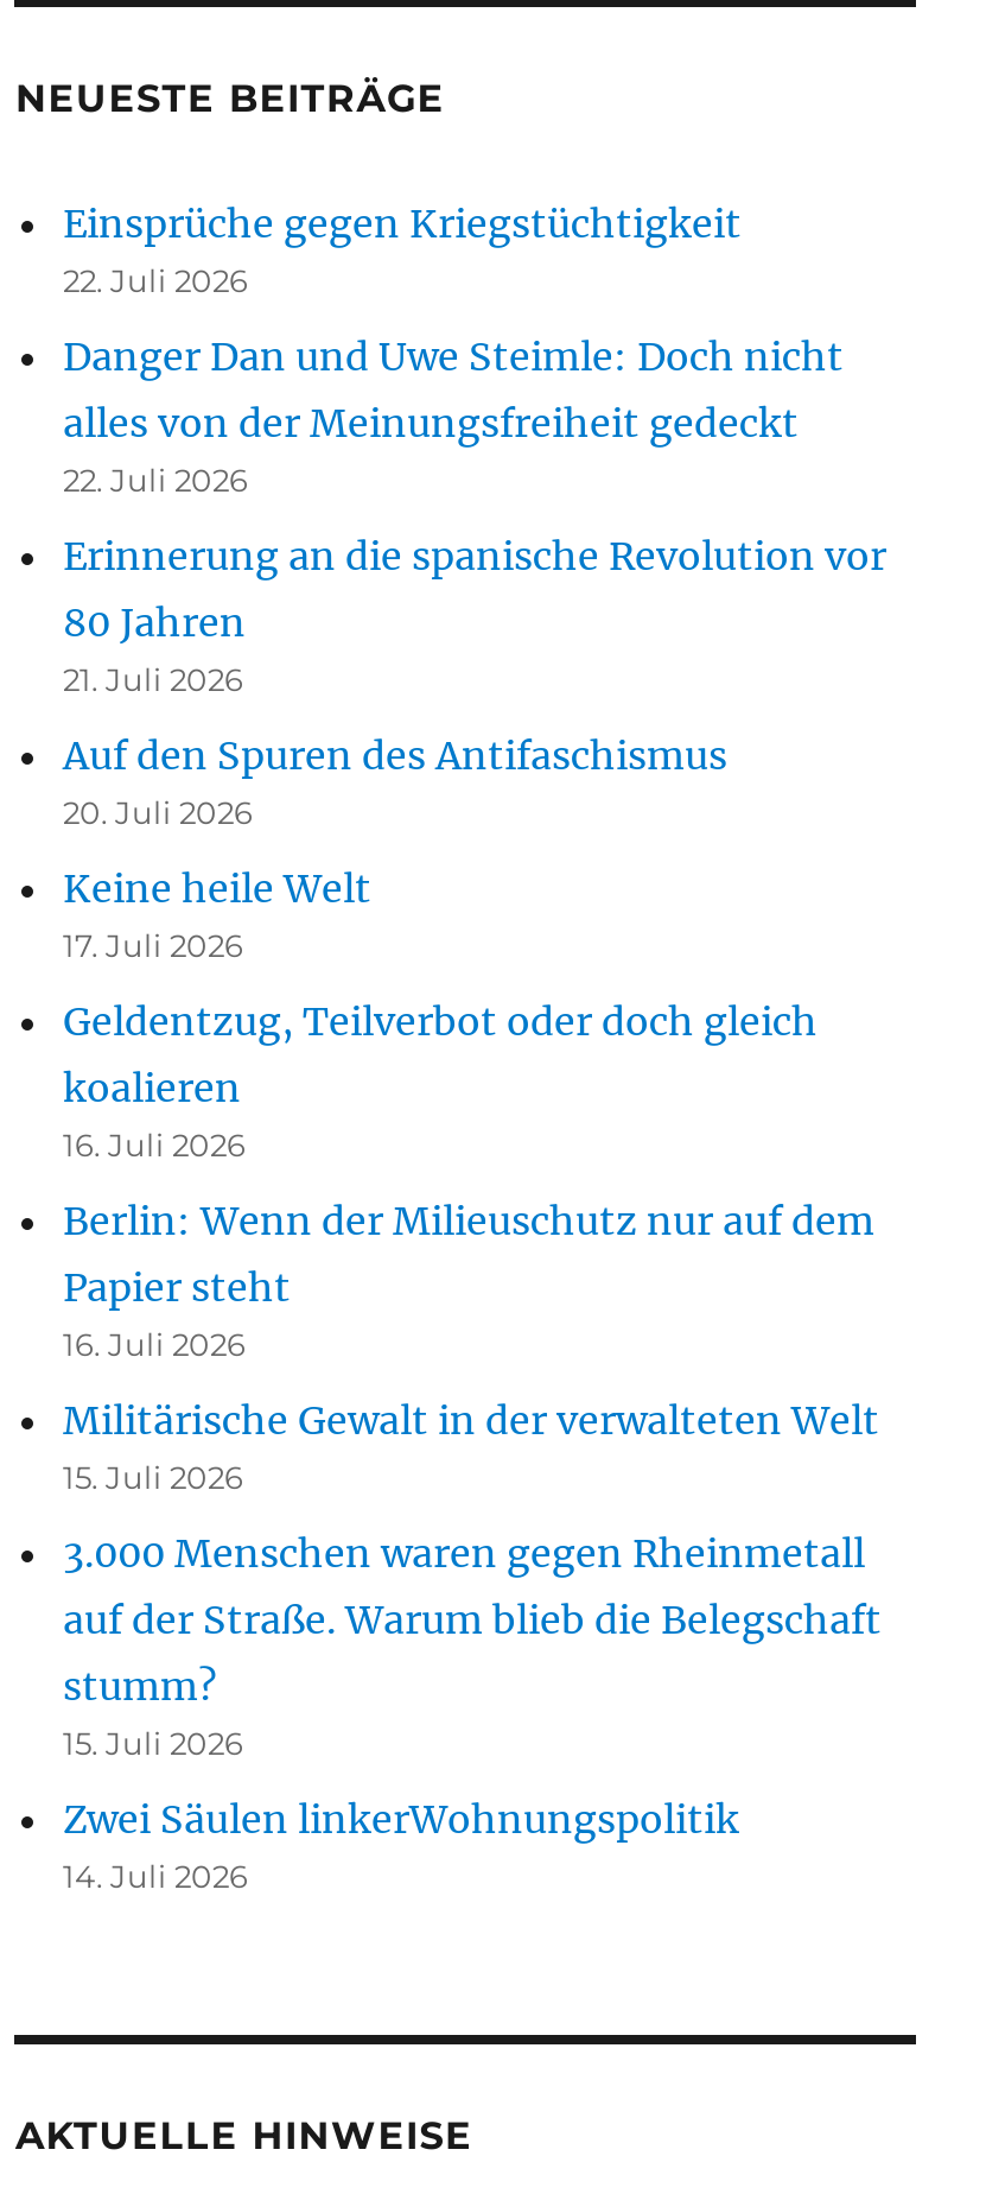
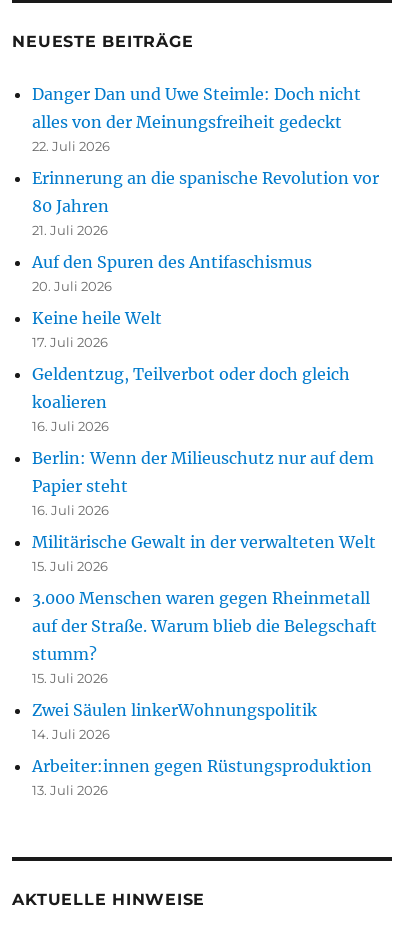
- Einsprüche gegen Kriegstüchtigkeit
- 22. Juli 2026

moved up: Danger Dan und Uwe Steimle: Doch nicht | alles von der Meinungsfreiheit gedeckt | 22. Juli 2026 | ... | Zwei Säulen linkerWohnungspolitik | 14. Juli 2026

+ Arbeiter:innen gegen Rüstungsproduktion
+ 13. Juli 2026
